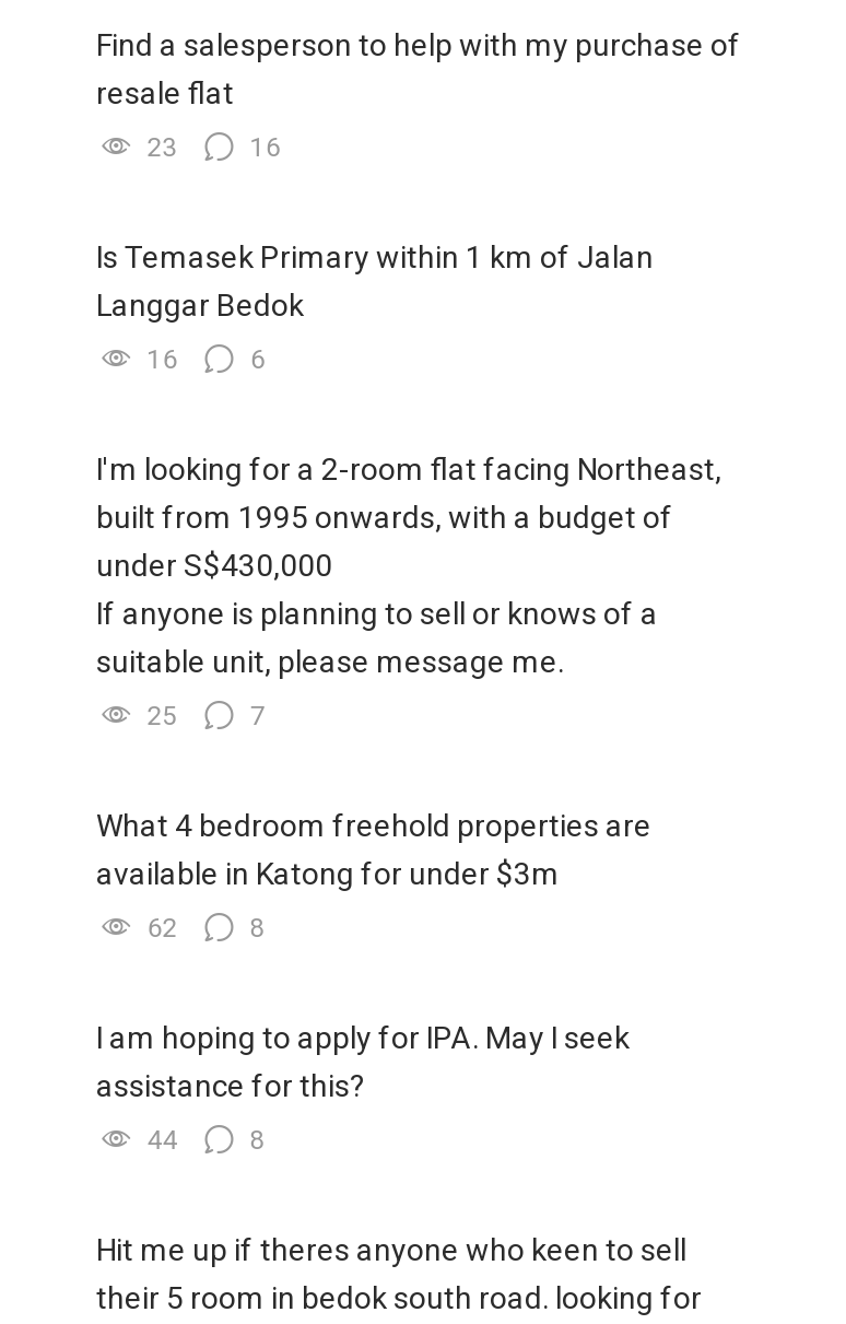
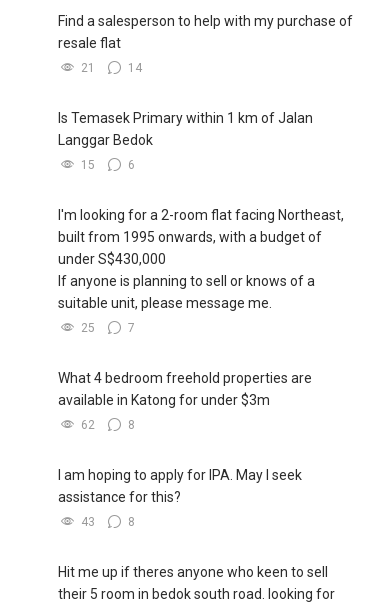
- 23
+ 21

- 16
+ 14

- 16
+ 15

- 44
+ 43
